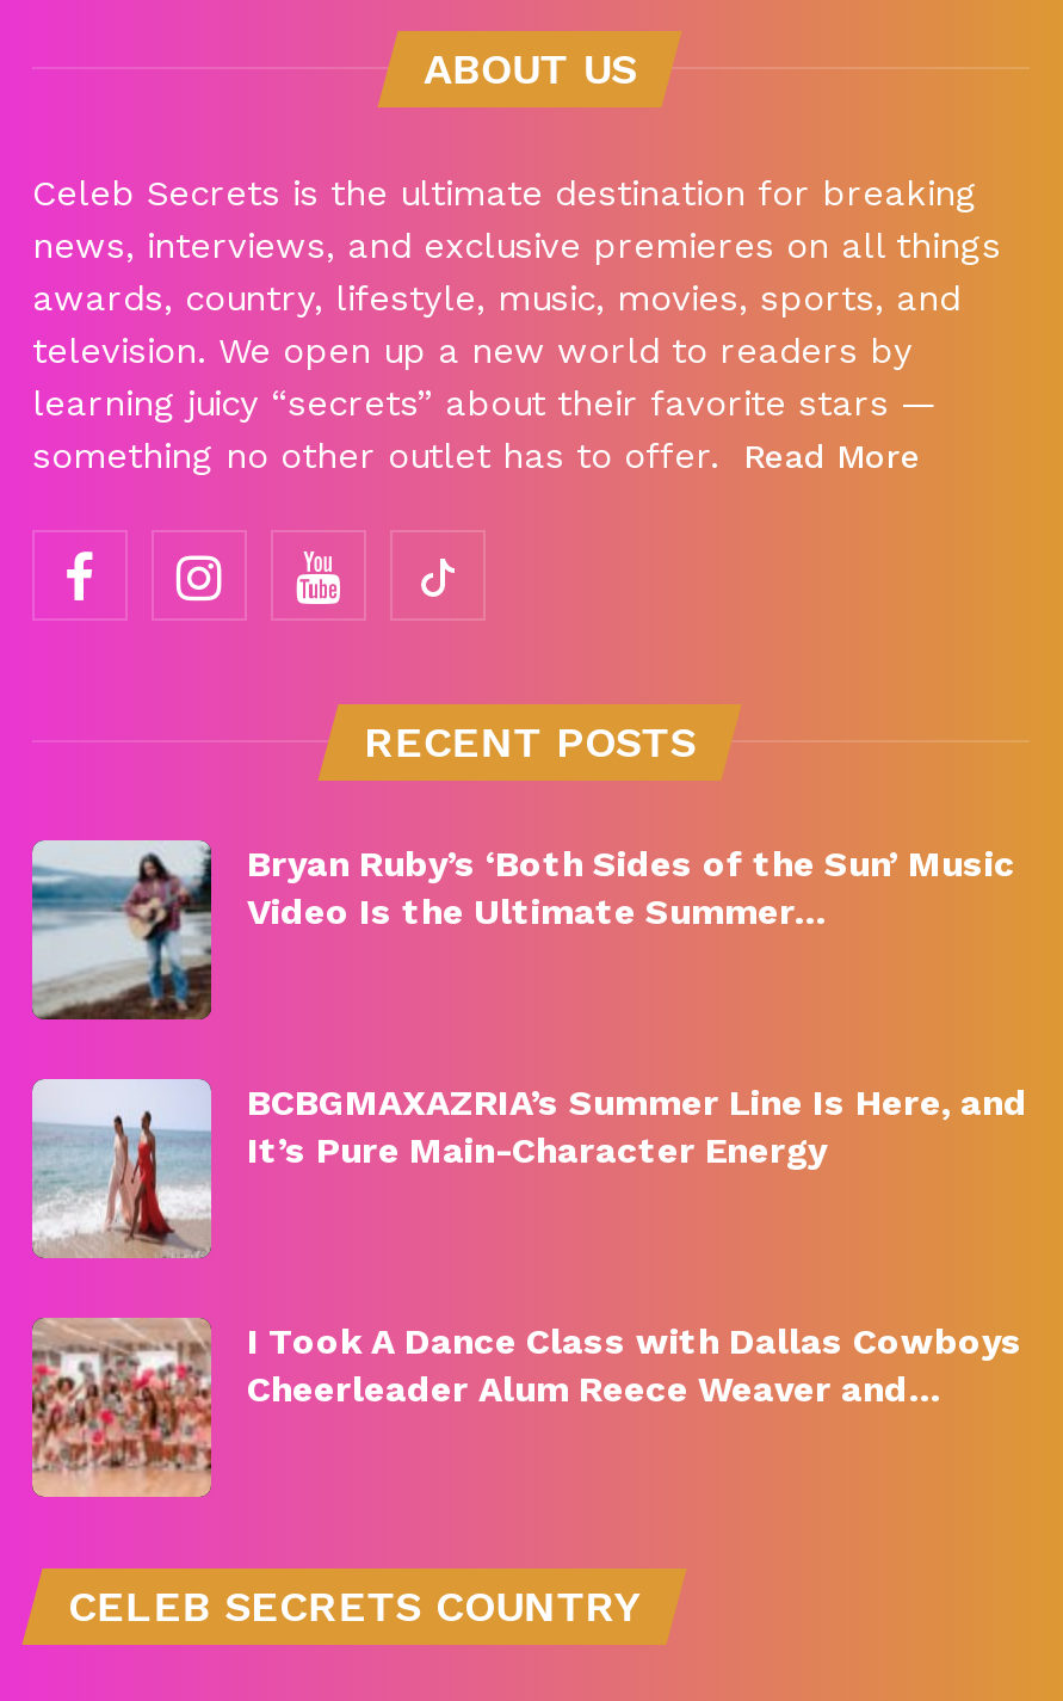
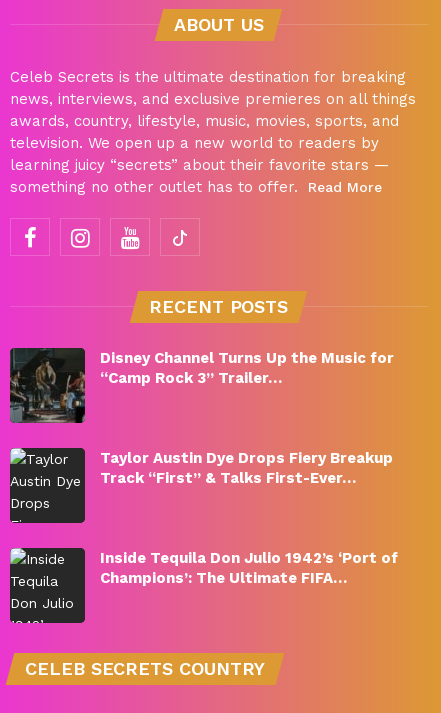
- [image]
- Bryan Ruby’s ‘Both Sides of the Sun’ Music
- Video Is the Ultimate Summer…
+ [image]
+ Disney Channel Turns Up the Music for
+ “Camp Rock 3” Trailer…

- [image]
- BCBGMAXAZRIA’s Summer Line Is Here, and
- It’s Pure Main-Character Energy
+ [image]
+ Taylor Austin Dye Drops Fiery Breakup
+ Track “First” & Talks First-Ever…

- [image]
- I Took A Dance Class with Dallas Cowboys
- Cheerleader Alum Reece Weaver and…
+ [image]
+ Inside Tequila Don Julio 1942’s ‘Port of
+ Champions’: The Ultimate FIFA…
